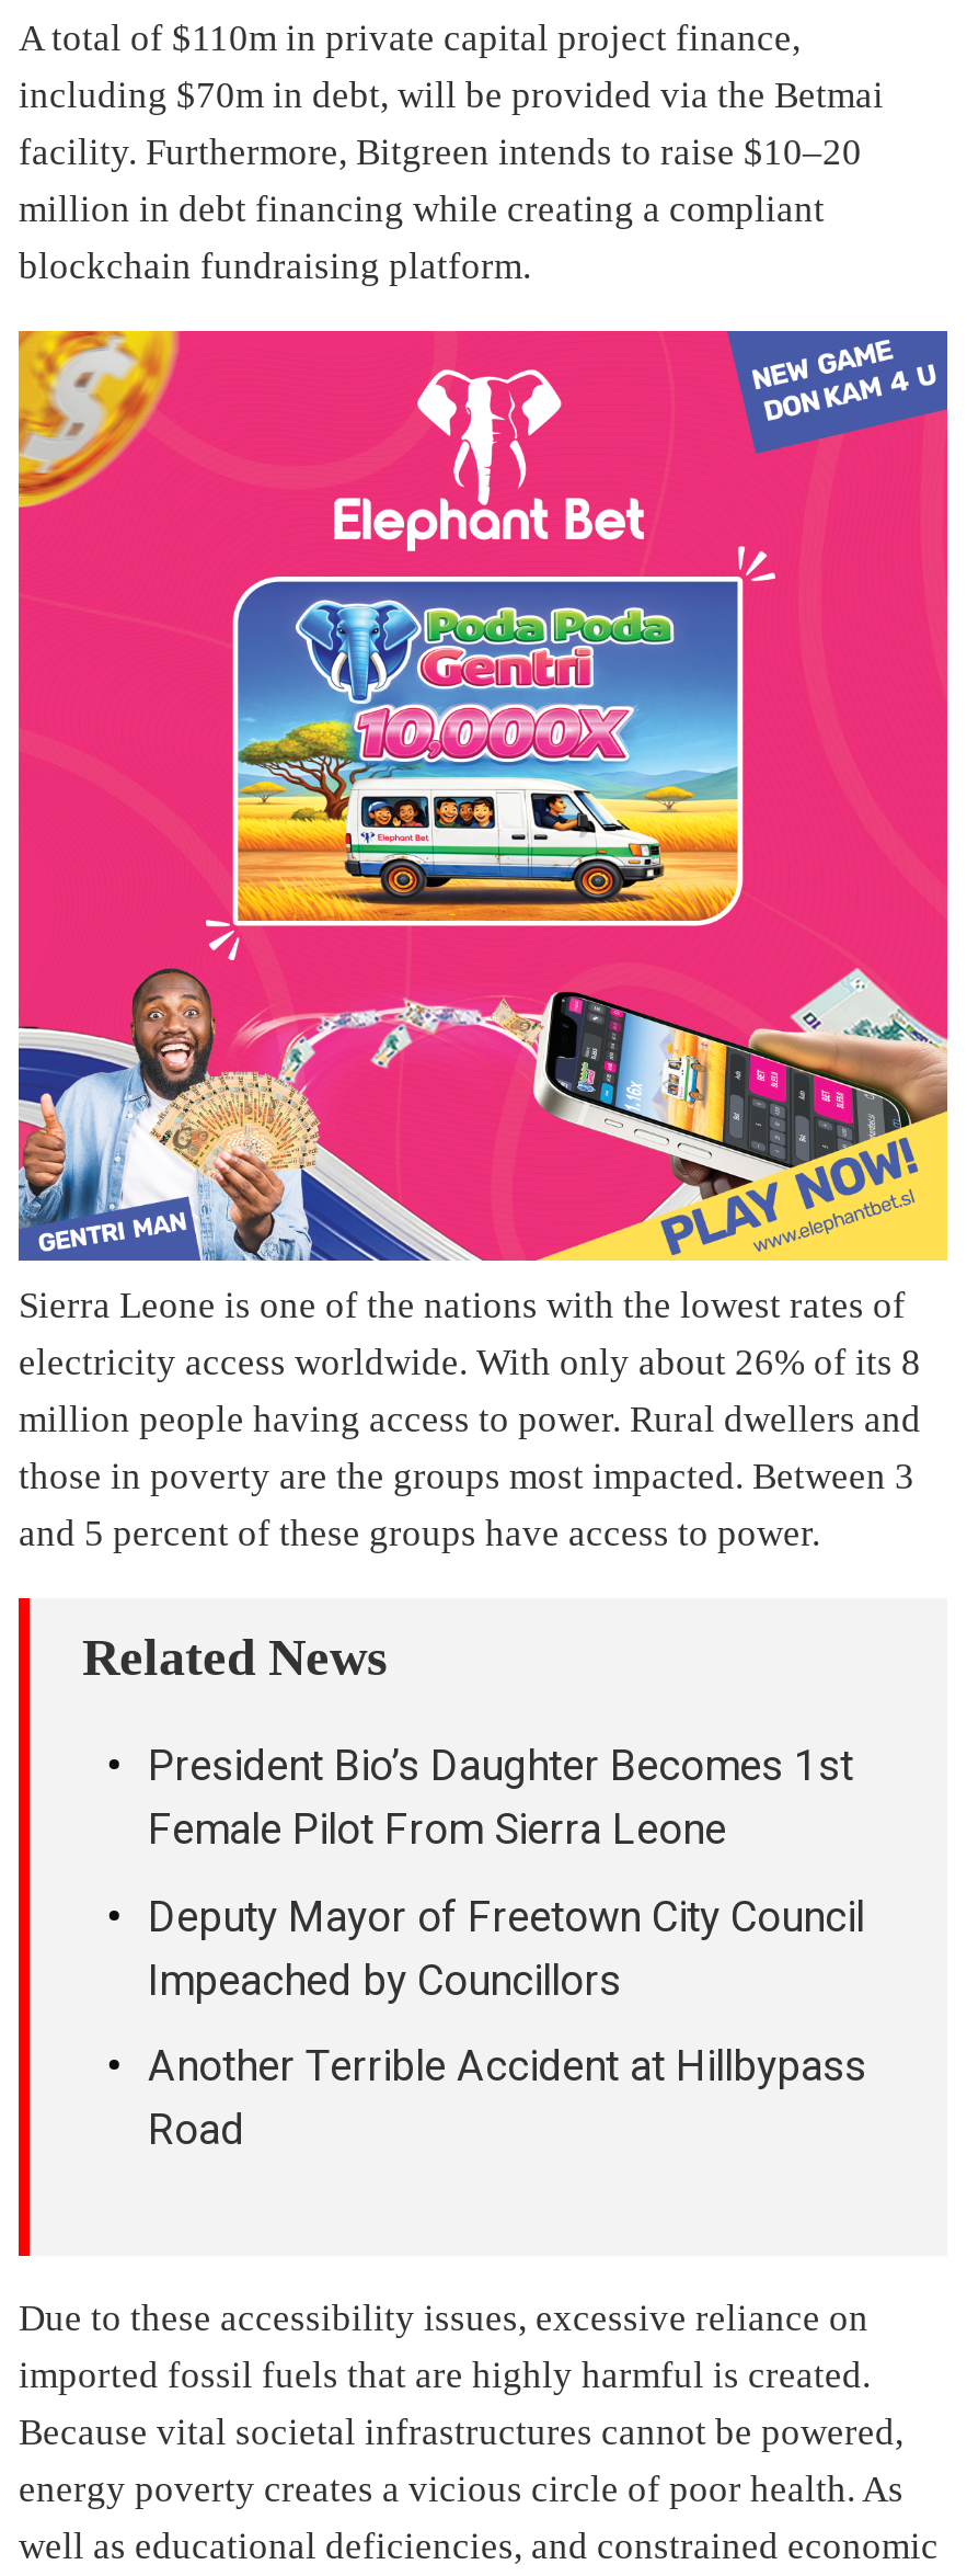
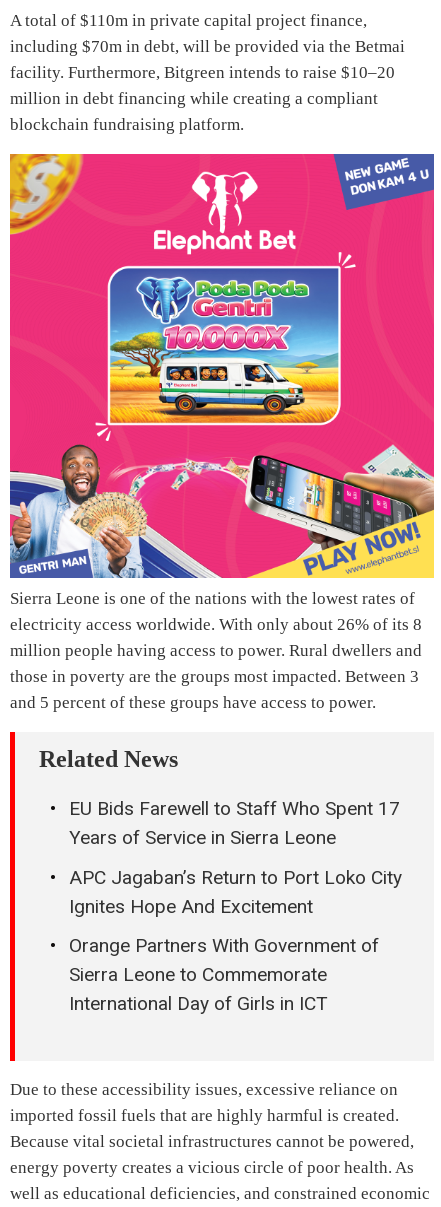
- President Bio’s Daughter Becomes 1st
- Female Pilot From Sierra Leone
+ EU Bids Farewell to Staff Who Spent 17
+ Years of Service in Sierra Leone

- Deputy Mayor of Freetown City Council
- Impeached by Councillors
+ APC Jagaban’s Return to Port Loko City
+ Ignites Hope And Excitement

- Another Terrible Accident at Hillbypass
- Road
+ Orange Partners With Government of
+ Sierra Leone to Commemorate
+ International Day of Girls in ICT
